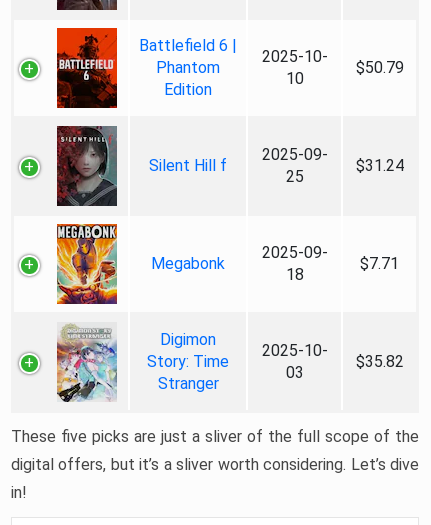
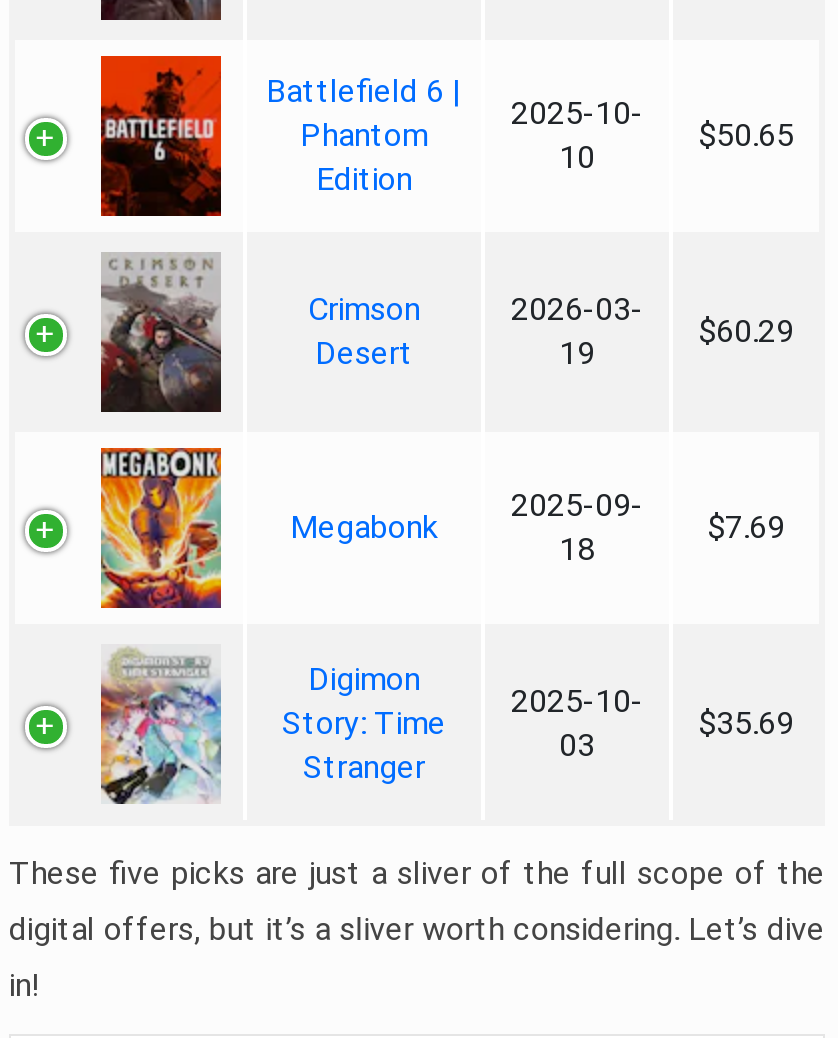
- $50.79
+ $50.65

- [image]
+ [image]

- 2025-09-
- 25
+ 2026-03-
+ 19

- Silent Hill f
+ Crimson
+ Desert

- $31.24
+ $60.29

- $7.71
+ $7.69

- $35.82
+ $35.69
